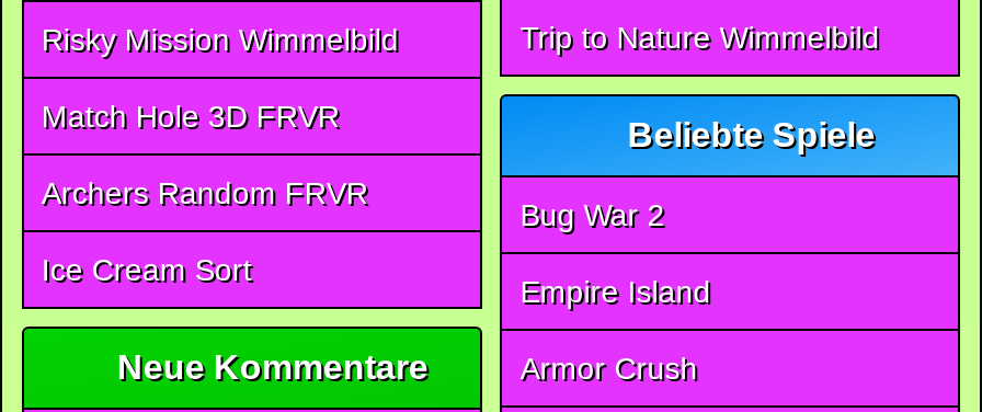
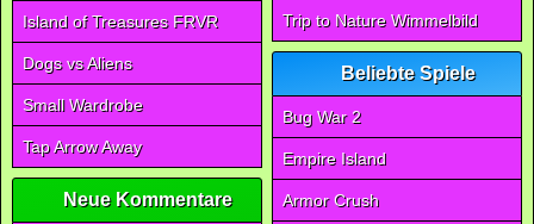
- Risky Mission Wimmelbild
+ Island of Treasures FRVR

- Match Hole 3D FRVR
+ Dogs vs Aliens

- Archers Random FRVR
+ Small Wardrobe

- Ice Cream Sort
+ Tap Arrow Away
